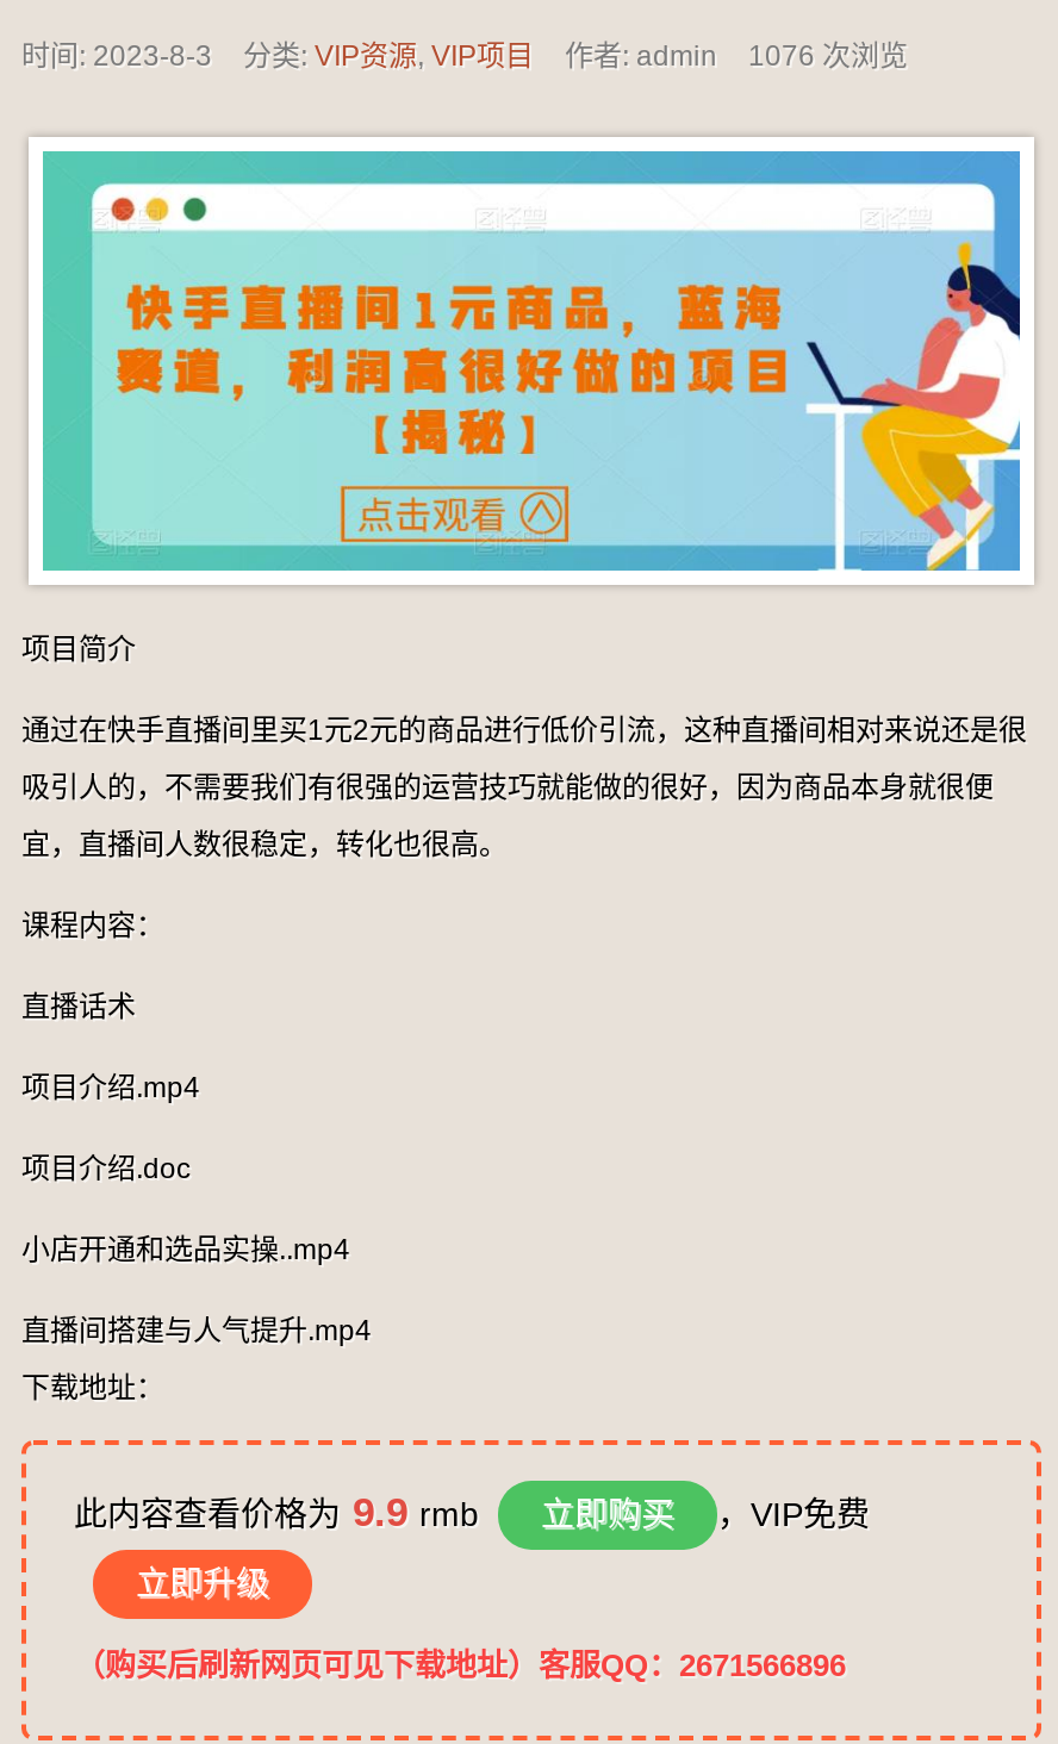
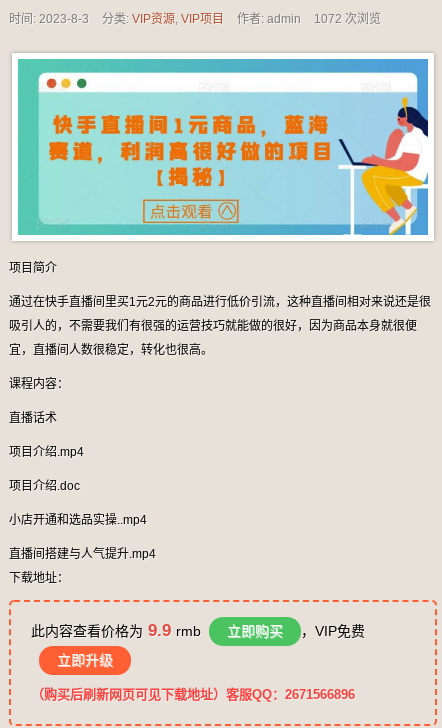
- 时间: 2023-8-3 分类: VIP资源, VIP项目 作者: admin 1076 次浏览
+ 时间: 2023-8-3 分类: VIP资源, VIP项目 作者: admin 1072 次浏览
